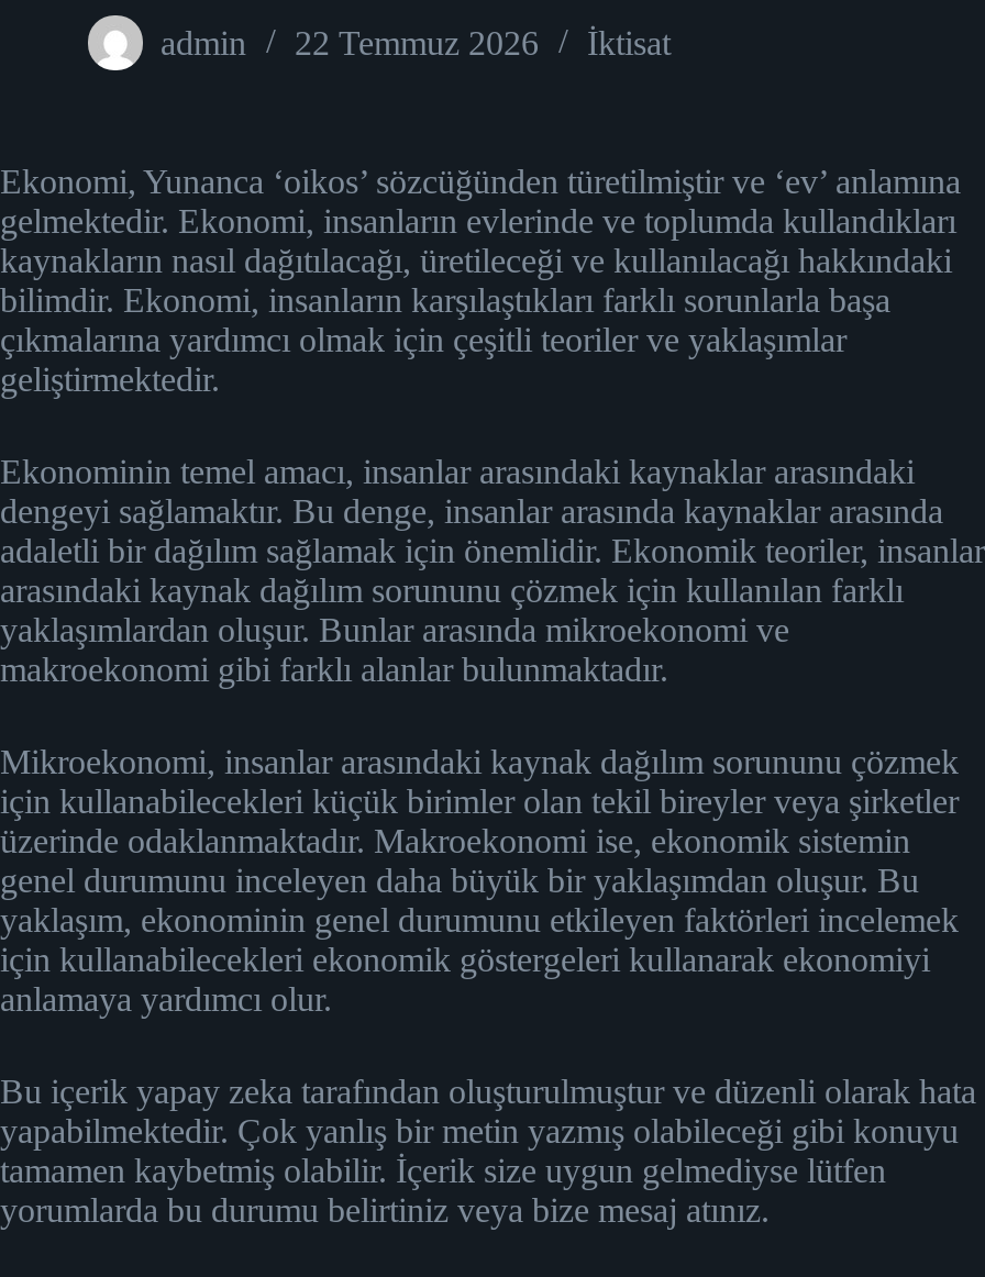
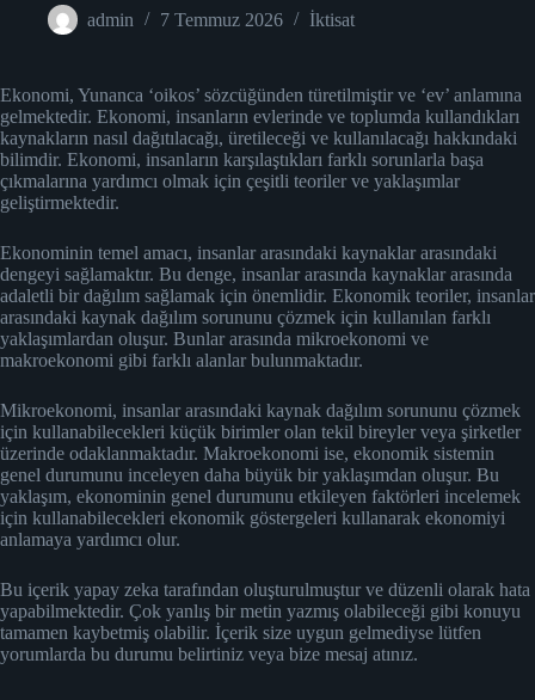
- admin 22 Temmuz 2026 İktisat
+ admin 7 Temmuz 2026 İktisat
